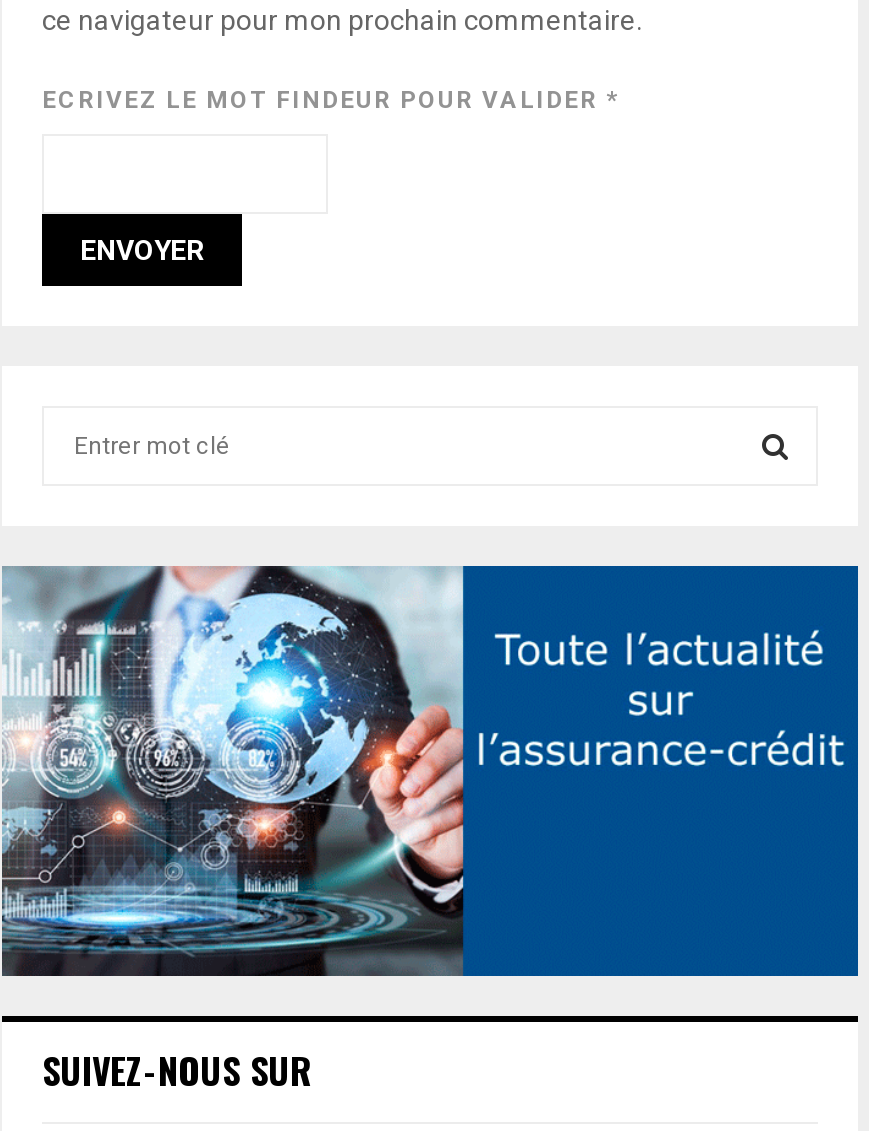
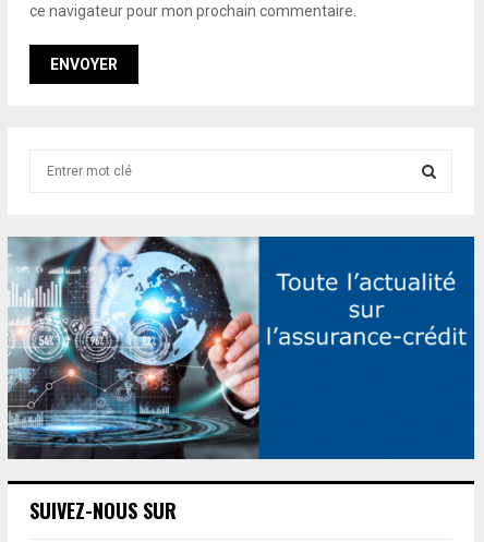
- ECRIVEZ LE MOT FINDEUR POUR VALIDER *
